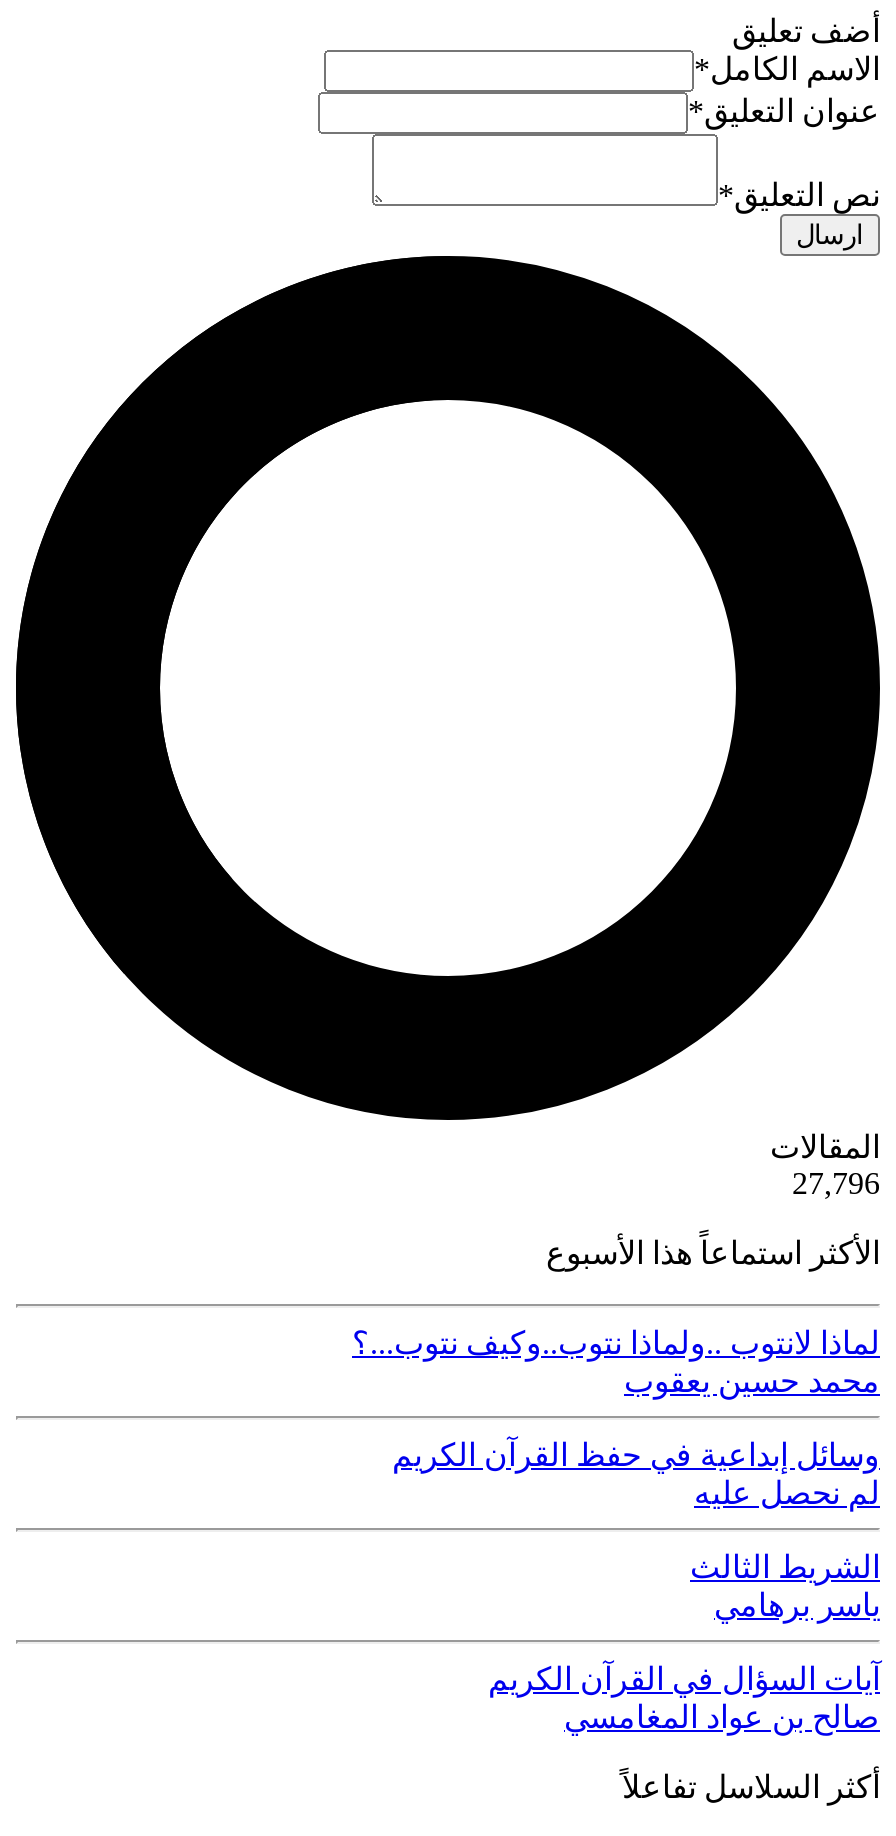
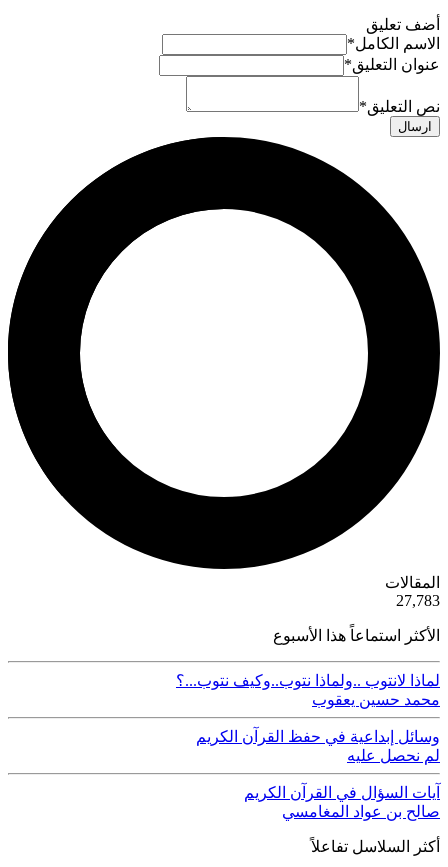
- 27,796
+ 27,783

- الشريط الثالث
- ياسر برهامي
